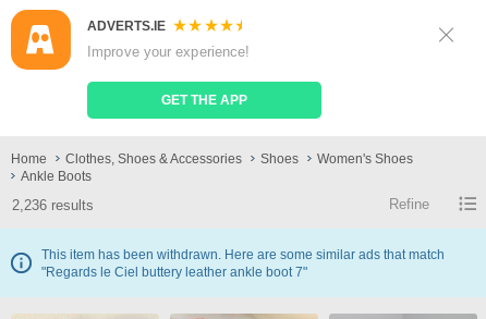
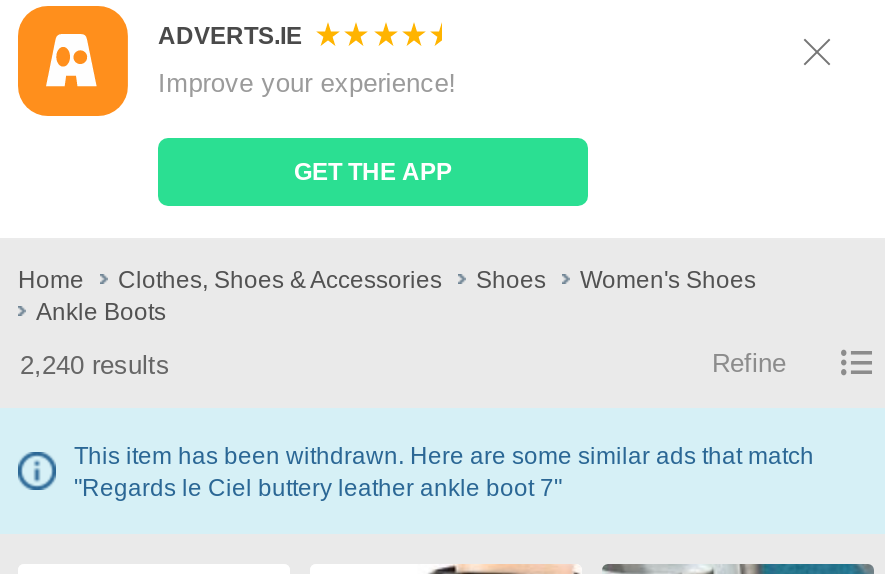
- 2,236 results
+ 2,240 results
